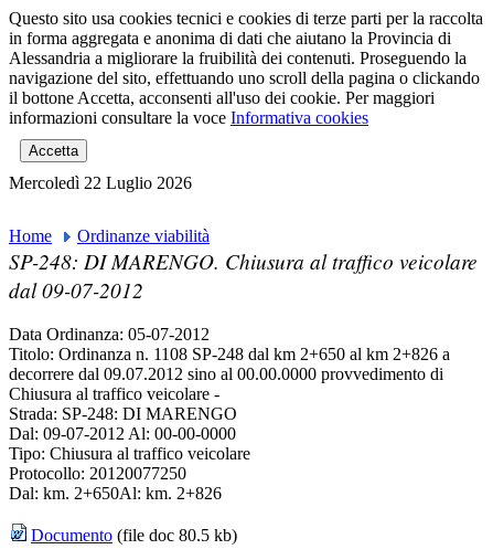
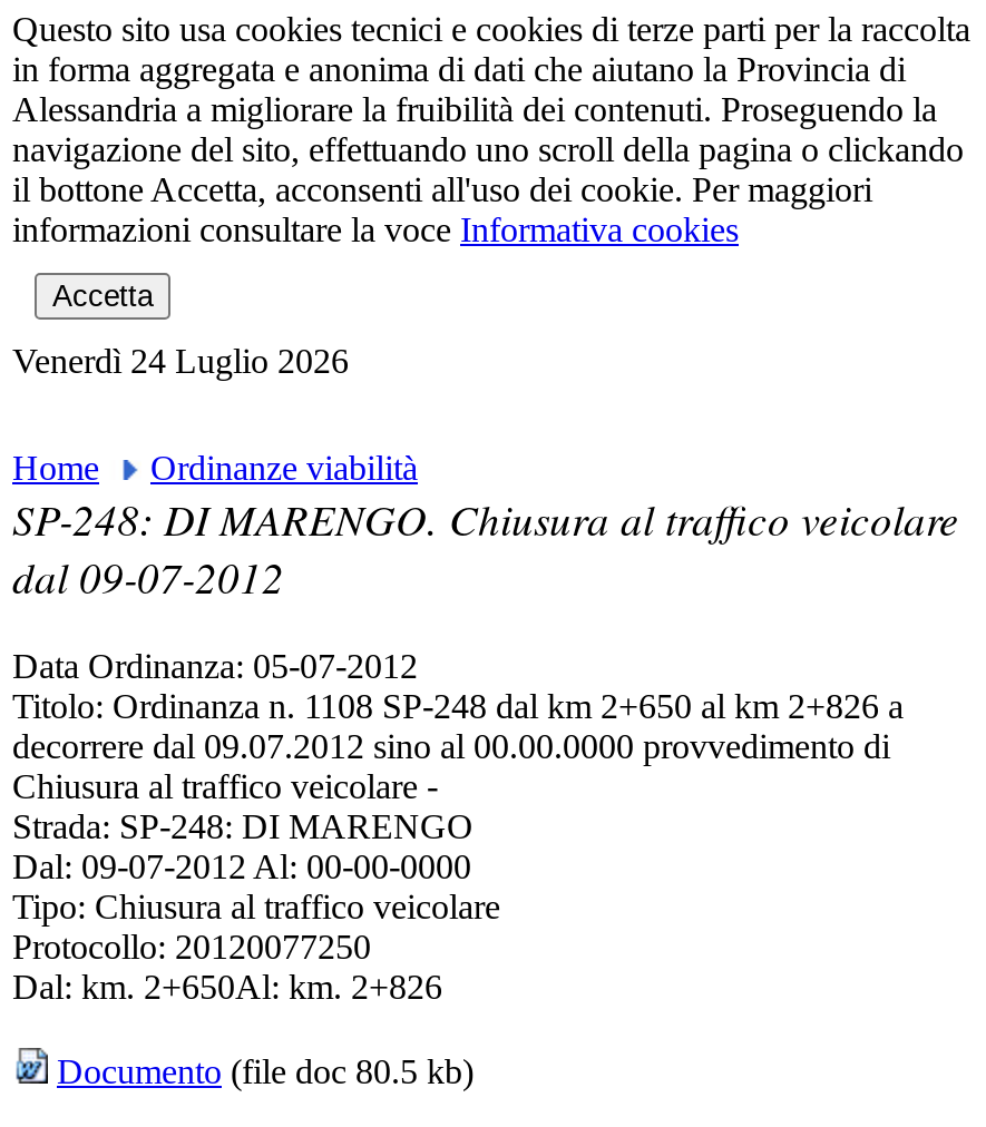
- Mercoledì 22 Luglio 2026
+ Venerdì 24 Luglio 2026
